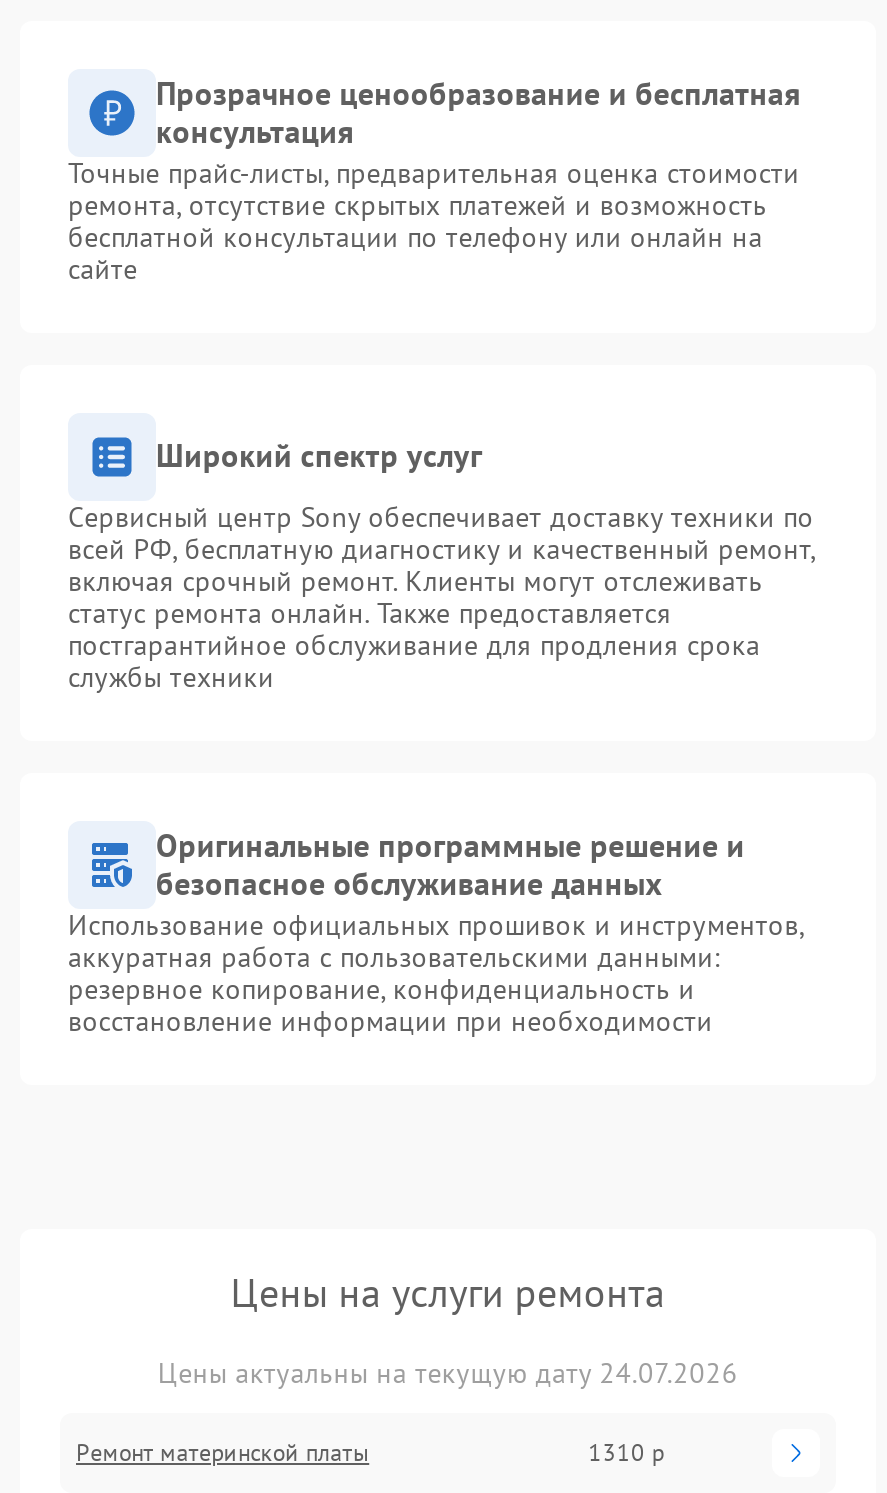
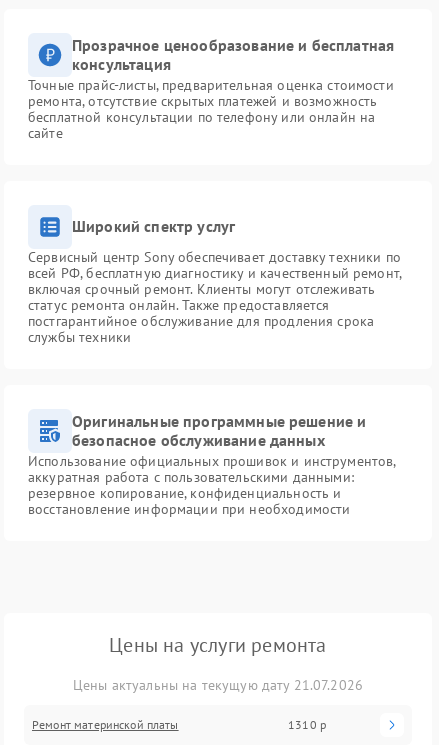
- Цены актуальны на текущую дату 24.07.2026
+ Цены актуальны на текущую дату 21.07.2026
